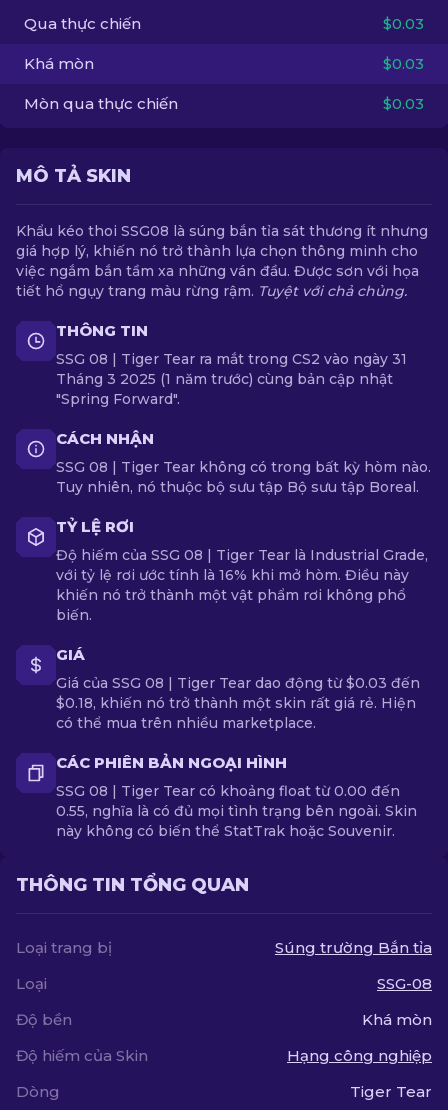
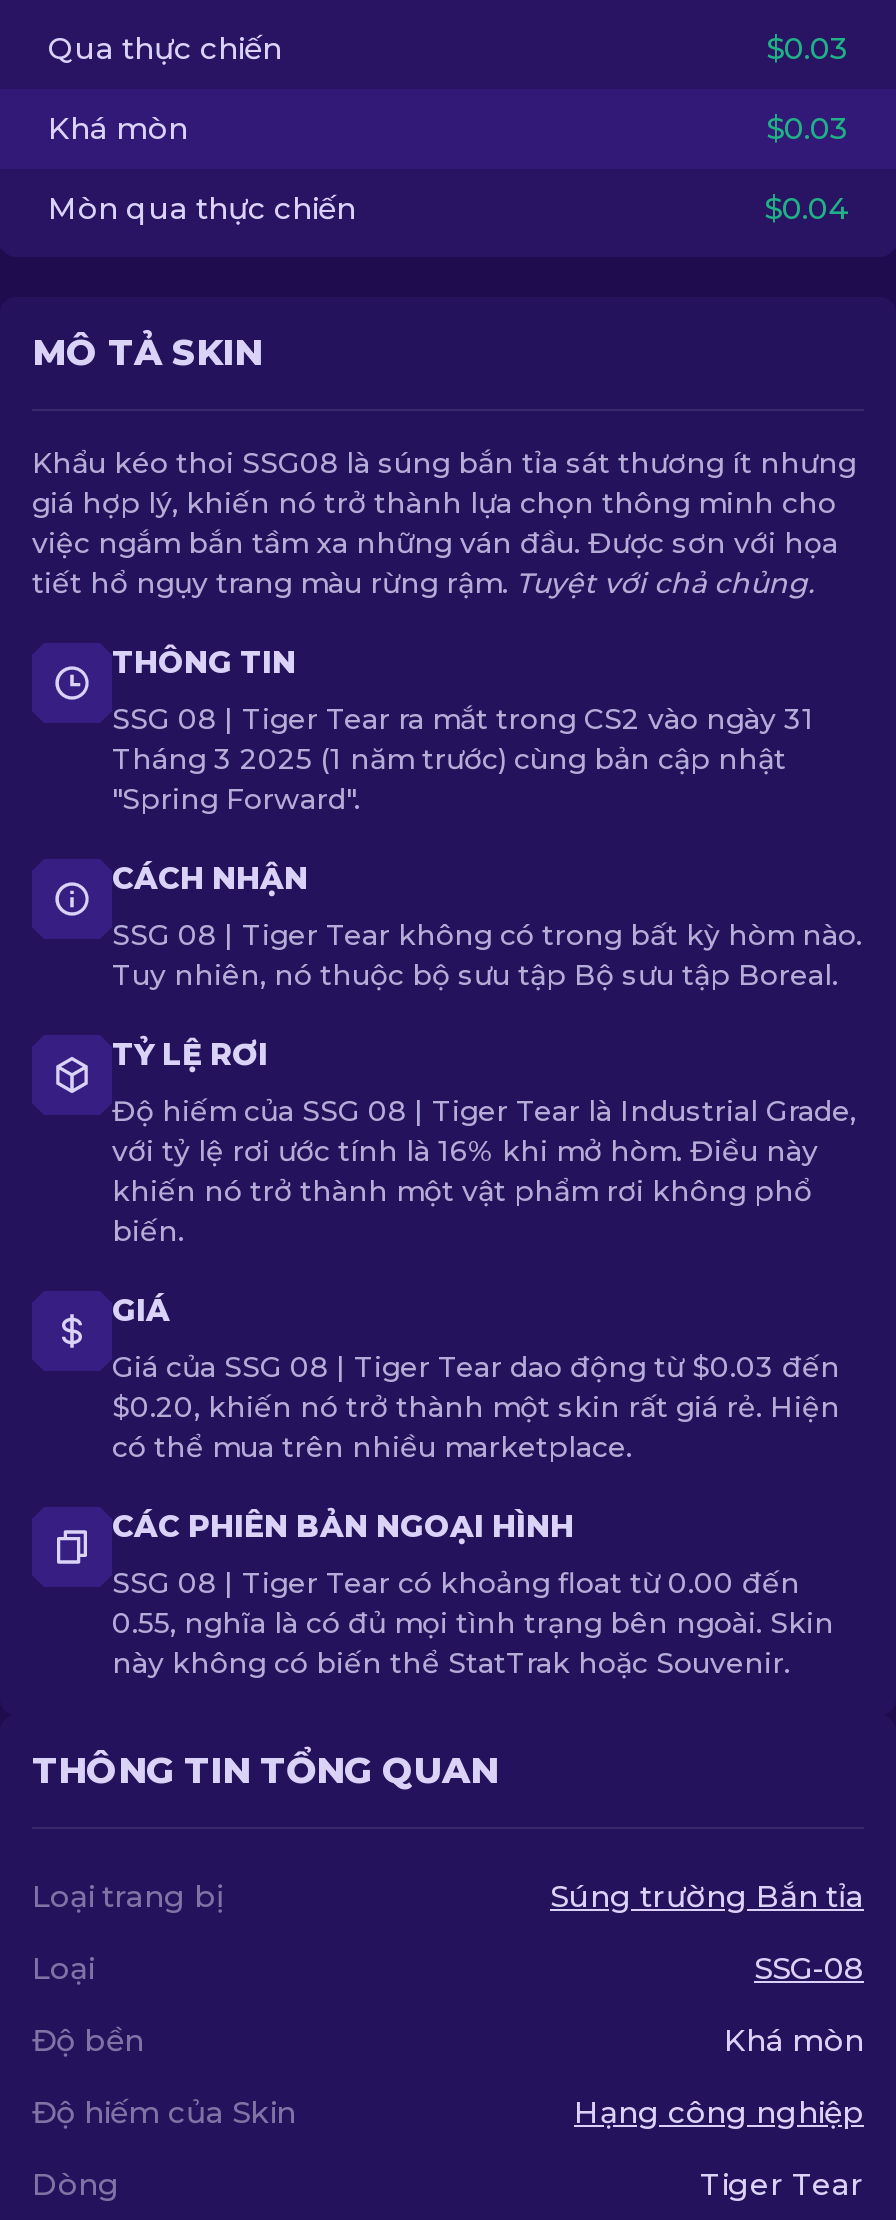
- $0.03
+ $0.04

- $0.18, khiến nó trở thành một skin rất giá rẻ. Hiện
+ $0.20, khiến nó trở thành một skin rất giá rẻ. Hiện
